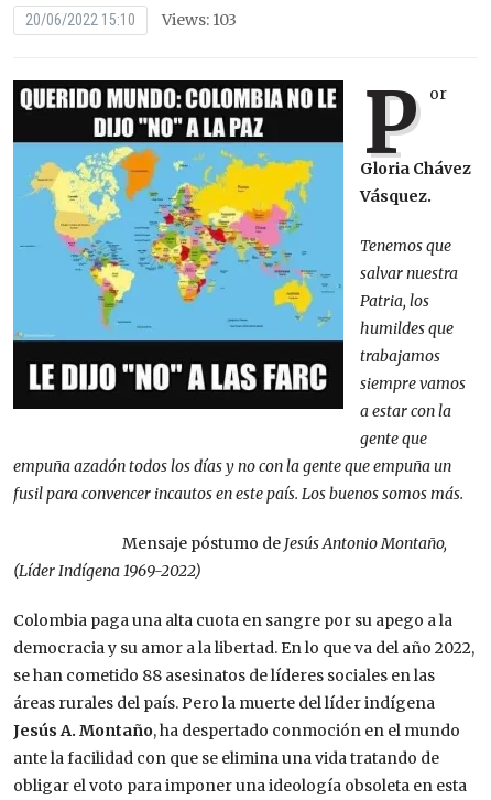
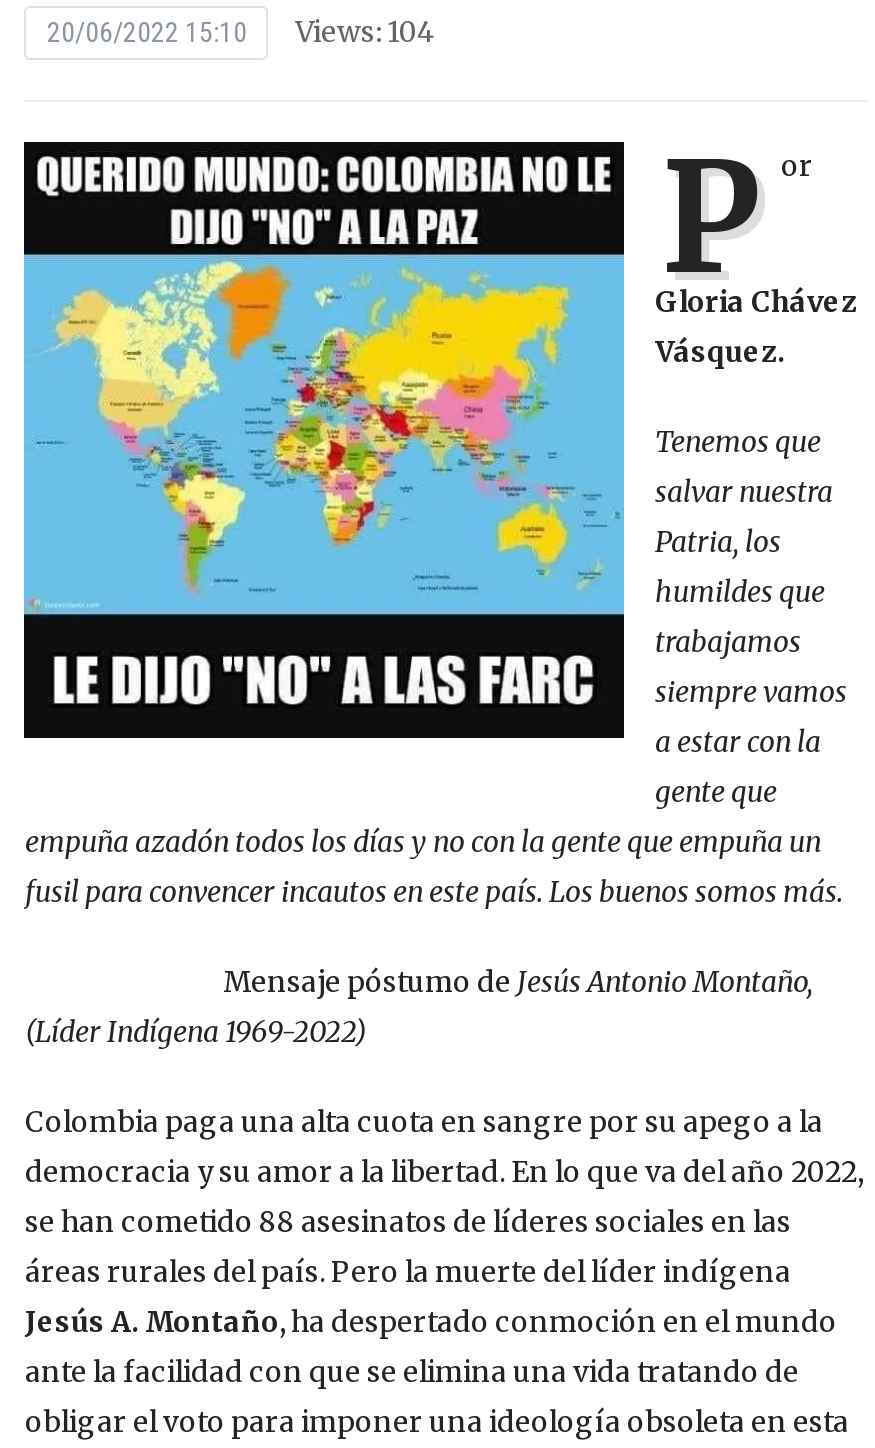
- 20/06/2022 15:10 Views: 103
+ 20/06/2022 15:10 Views: 104
